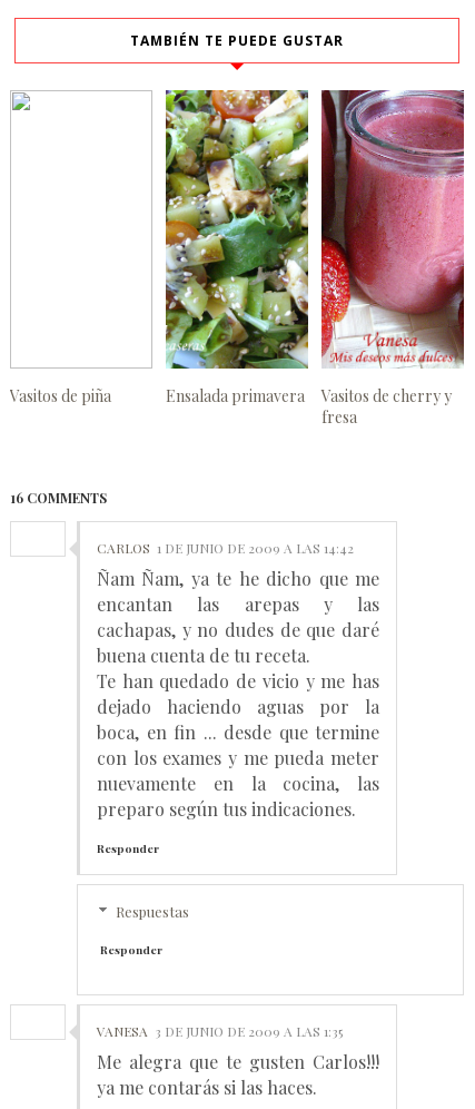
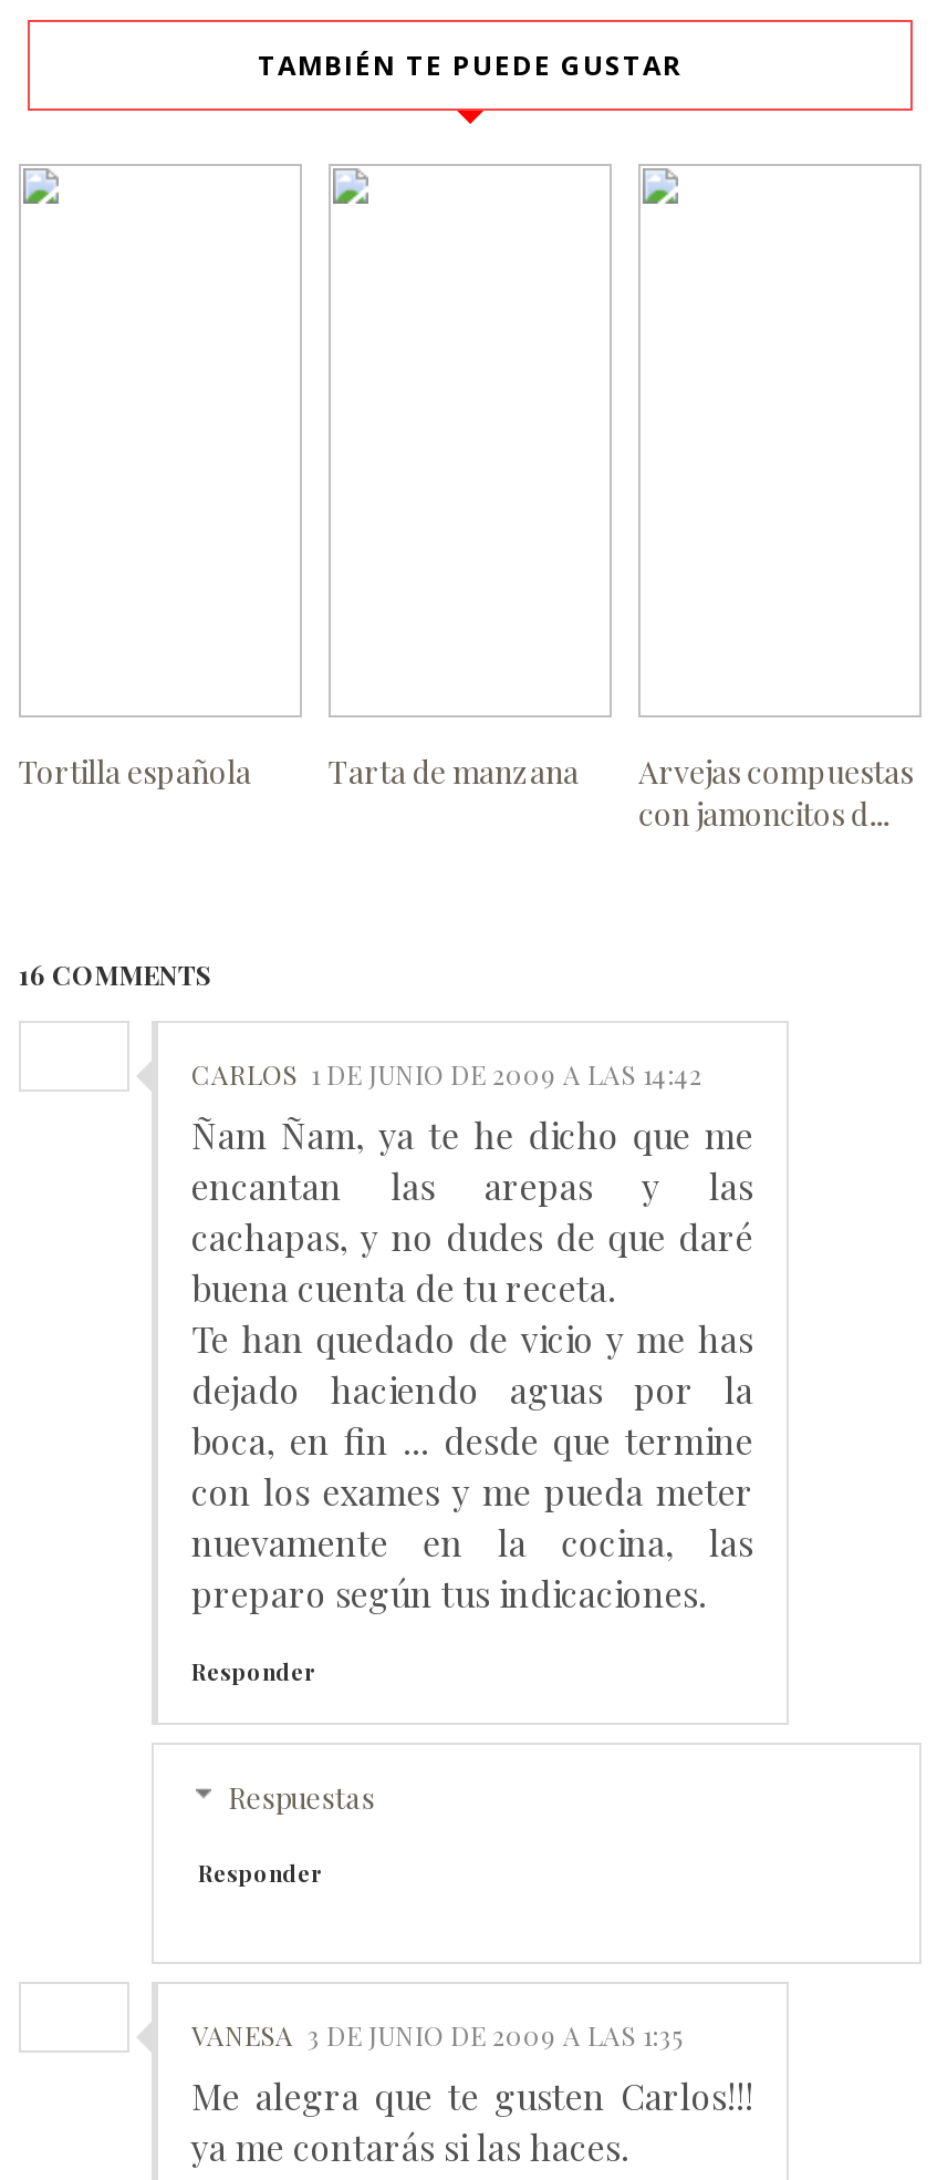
- [image]

- [image]

- Vasitos de piña
- Ensalada primavera
- Vasitos de cherry y
- fresa
+ Tortilla española
+ Tarta de manzana
+ Arvejas compuestas
+ con jamoncitos d...
